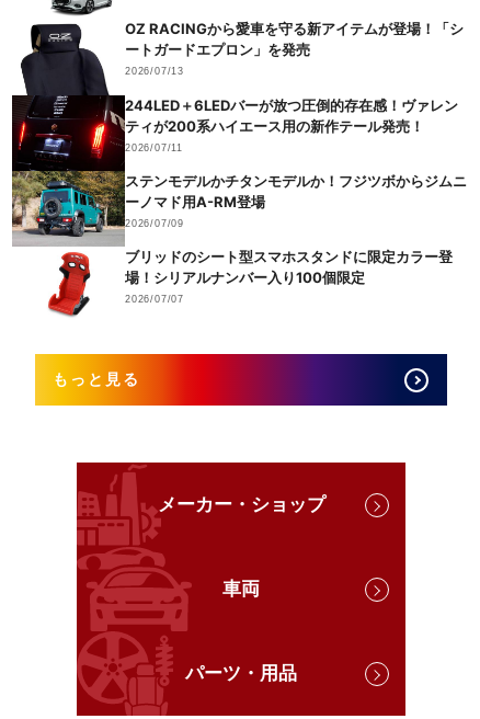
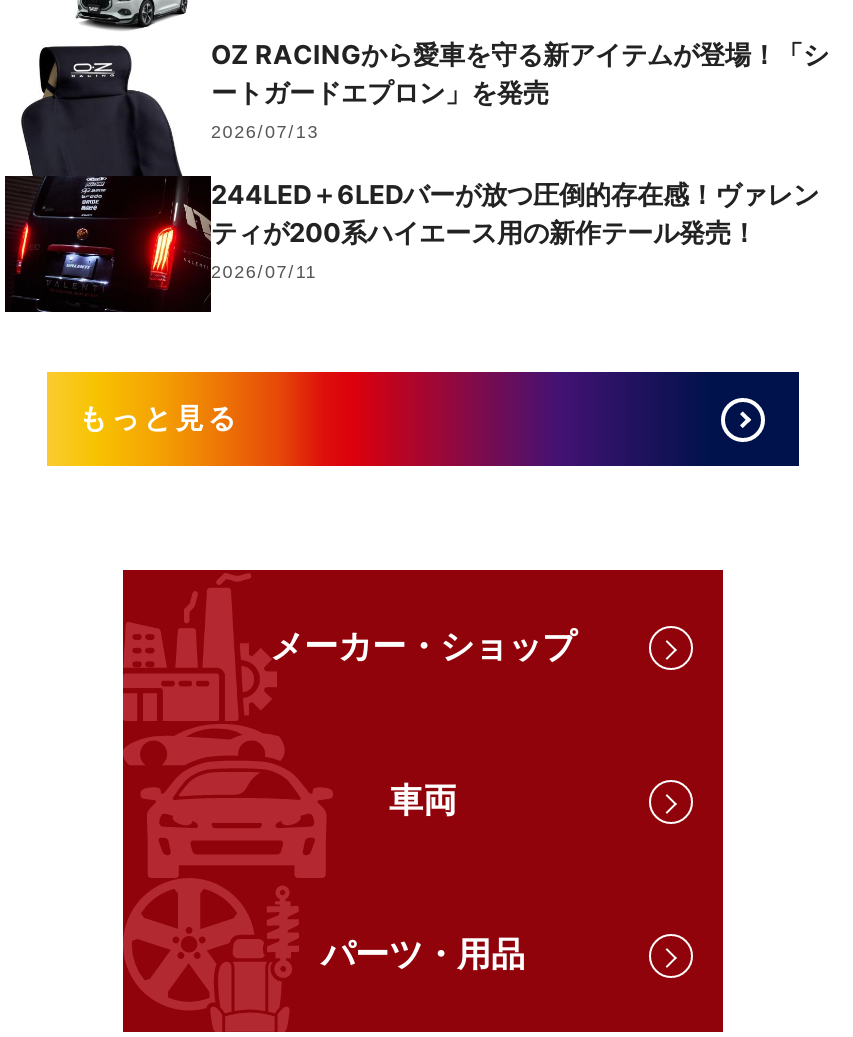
- [image]
- ステンモデルかチタンモデルか！フジツボからジムニ
- ーノマド用A-RM登場
- 2026/07/09
- ブリッドのシート型スマホスタンドに限定カラー登
- 場！シリアルナンバー入り100個限定
- 2026/07/07
